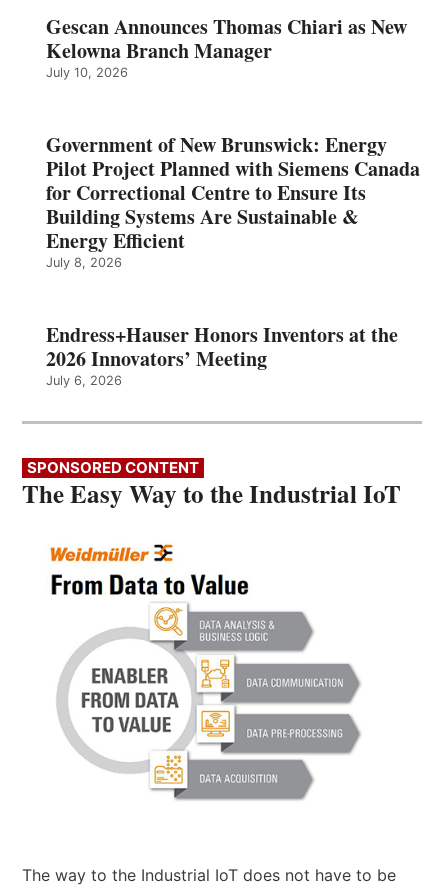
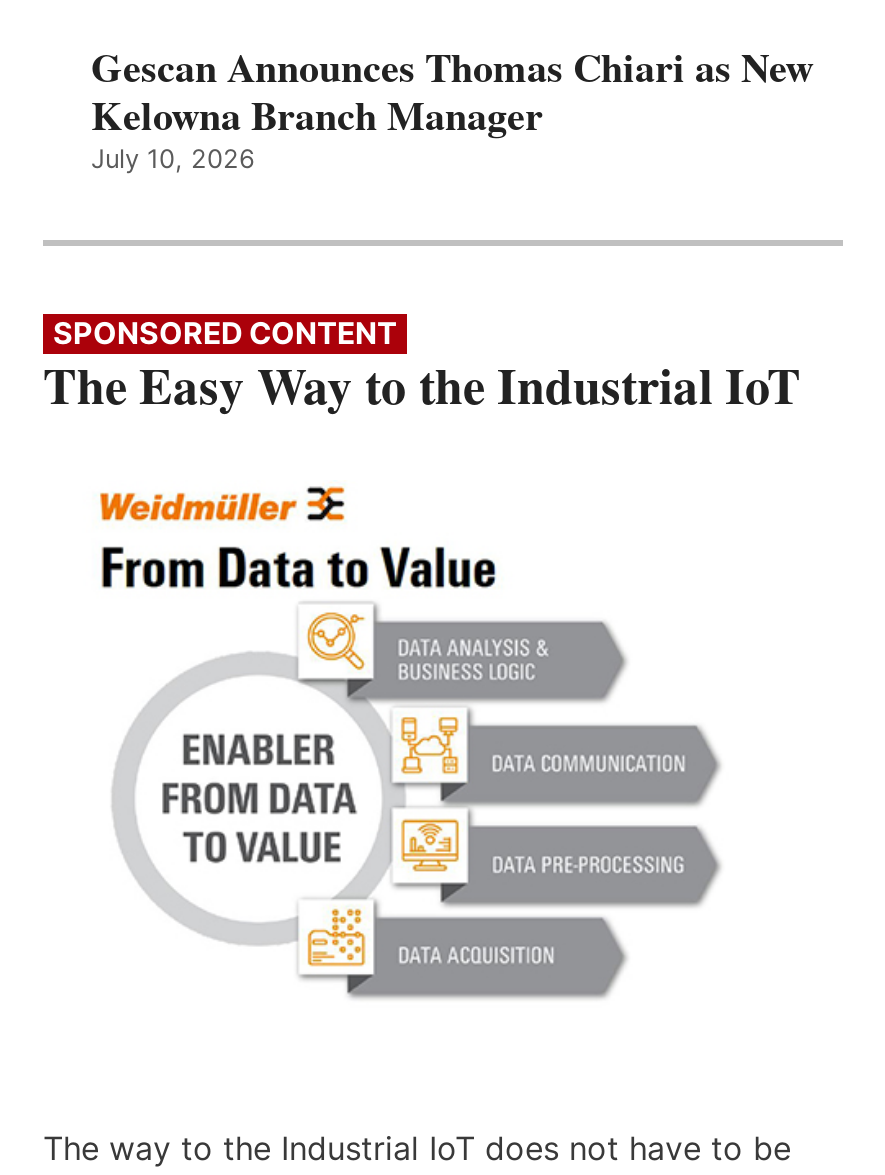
- Government of New Brunswick: Energy
- Pilot Project Planned with Siemens Canada
- for Correctional Centre to Ensure Its
- Building Systems Are Sustainable &
- Energy Efficient
- July 8, 2026
- Endress+Hauser Honors Inventors at the
- 2026 Innovators’ Meeting
- July 6, 2026
